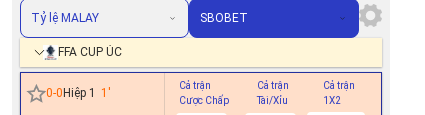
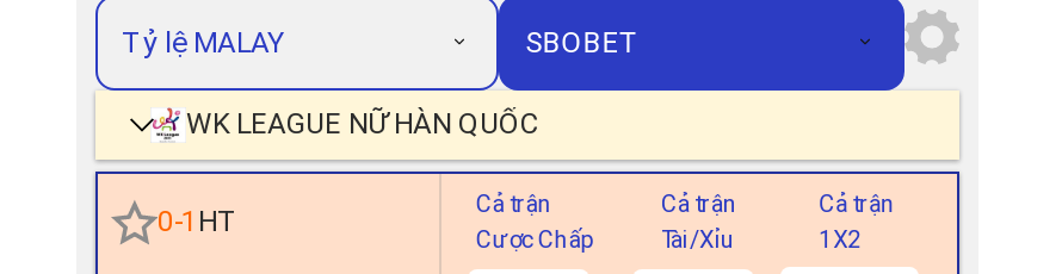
- FFA CUP ÚC
+ WK LEAGUE NỮ HÀN QUỐC

- 0-0Hiệp 1 1 '
+ 0-1 HT
